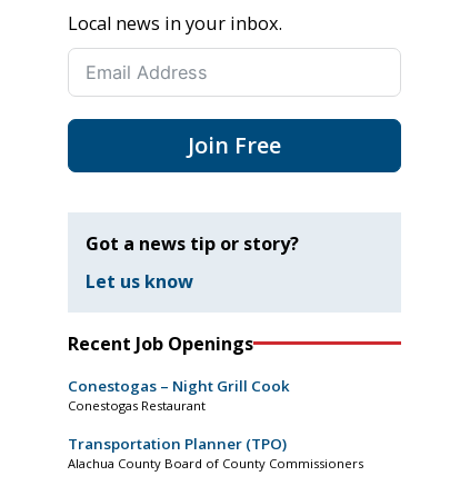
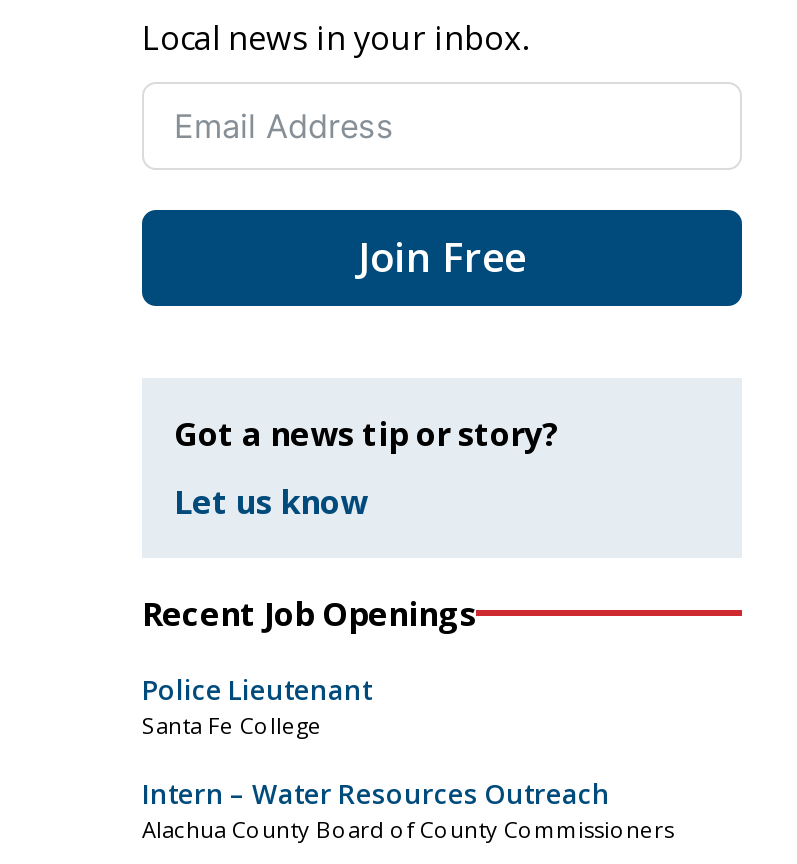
- Conestogas – Night Grill Cook
- Conestogas Restaurant
+ Police Lieutenant
+ Santa Fe College

- Transportation Planner (TPO)
+ Intern – Water Resources Outreach
